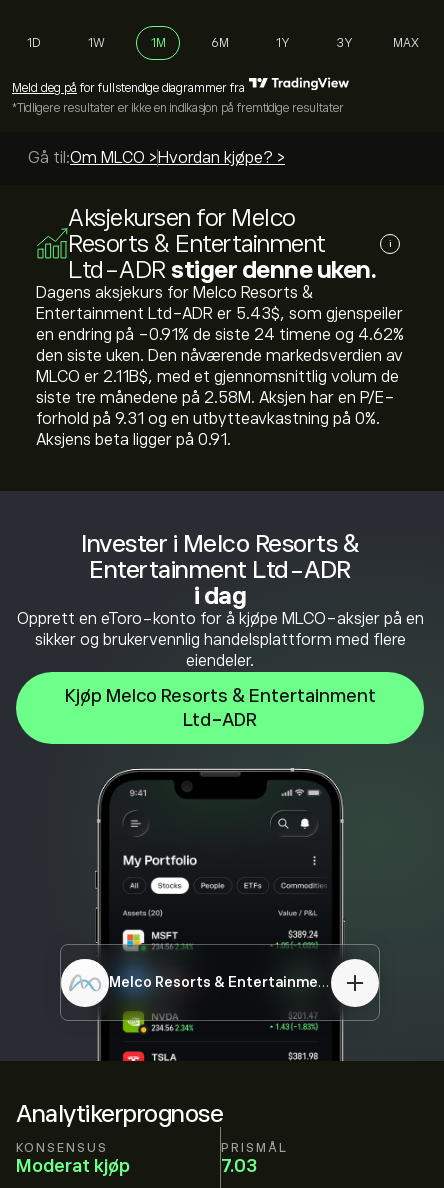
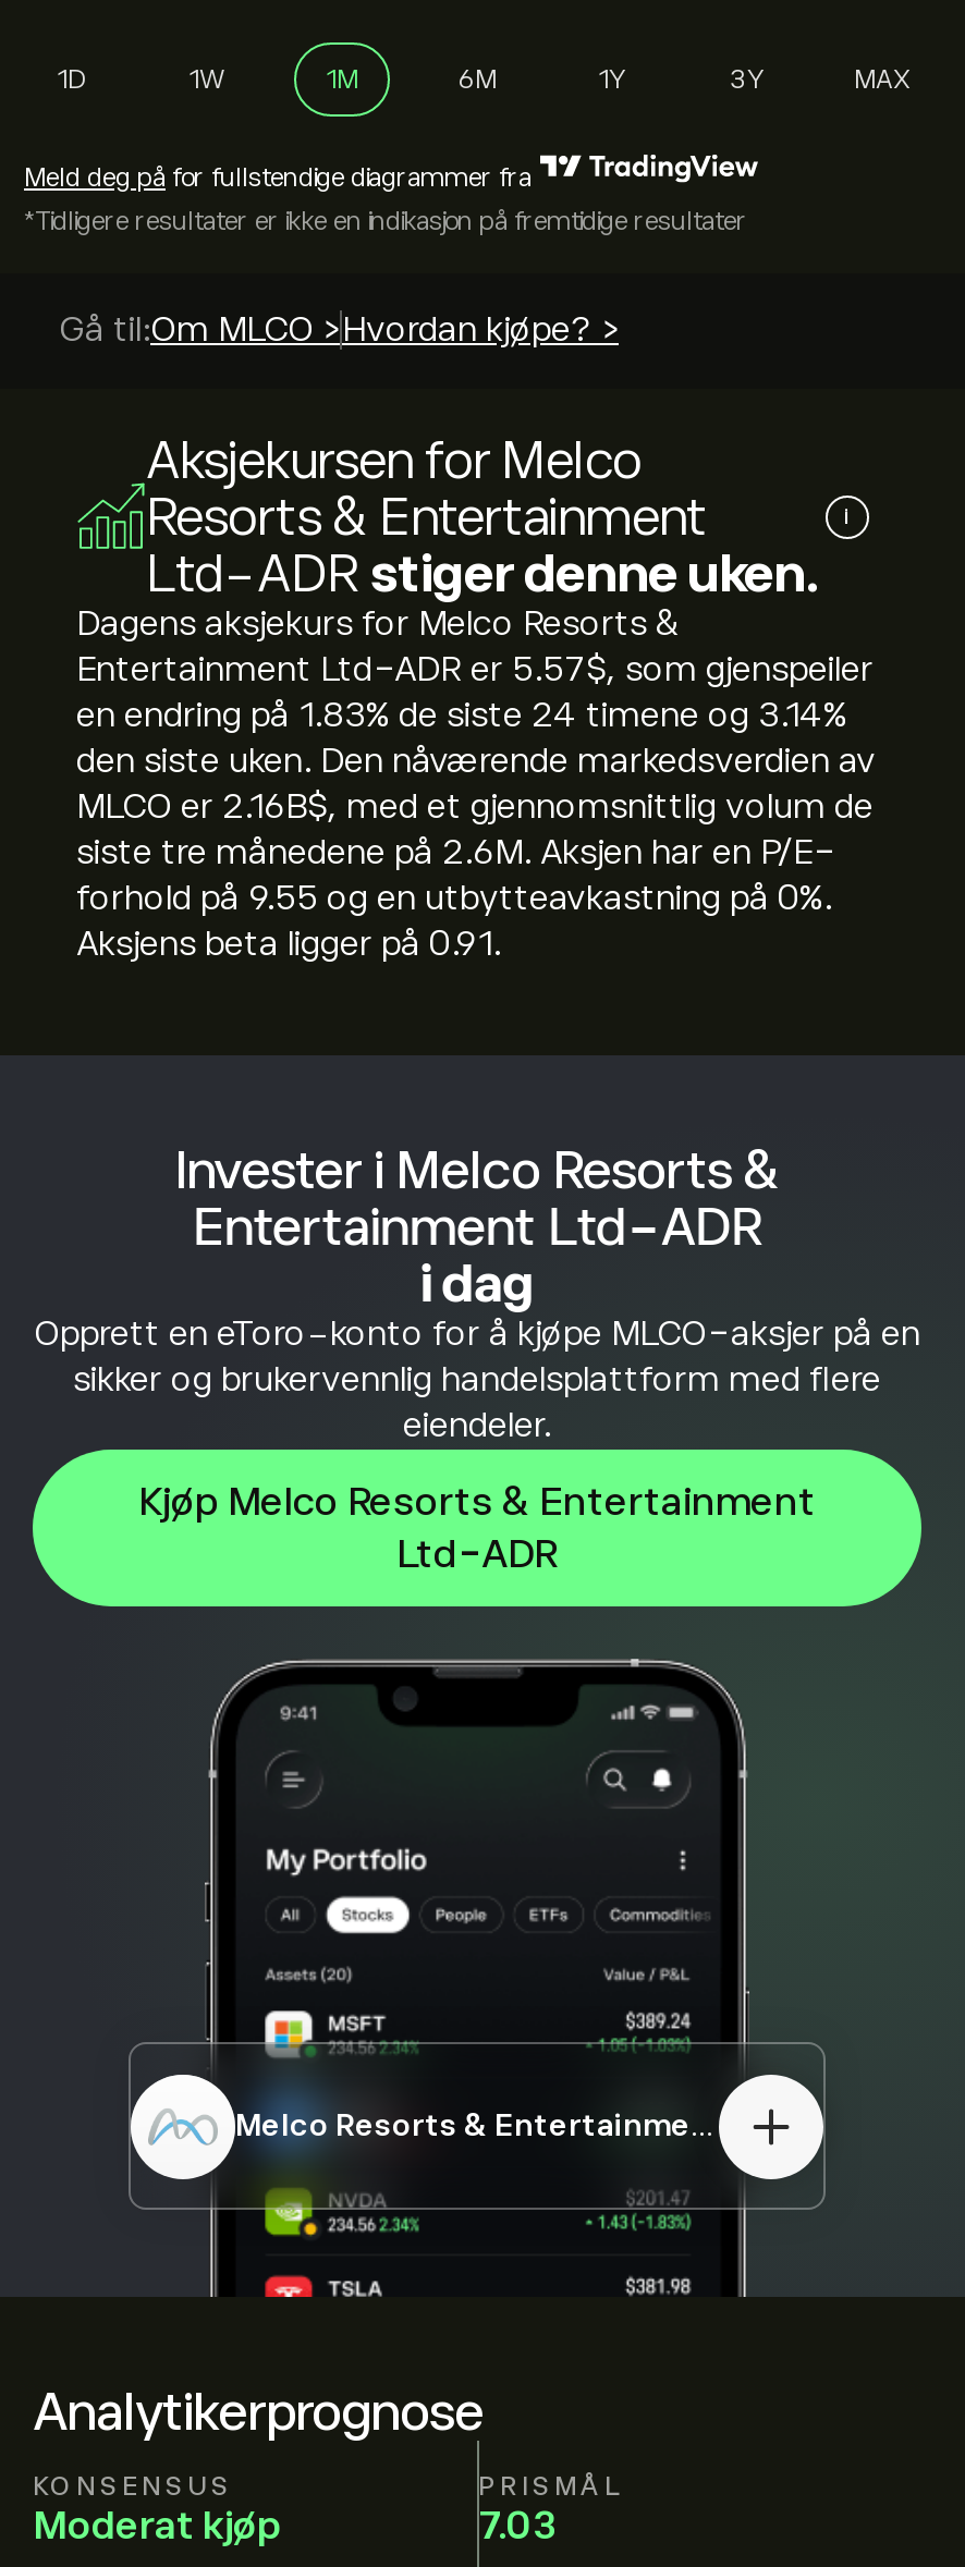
- Entertainment Ltd-ADR er 5.43$, som gjenspeiler
+ Entertainment Ltd-ADR er 5.57$, som gjenspeiler

- en endring på -0.91% de siste 24 timene og 4.62%
+ en endring på 1.83% de siste 24 timene og 3.14%

- MLCO er 2.11B$, med et gjennomsnittlig volum de
+ MLCO er 2.16B$, med et gjennomsnittlig volum de

- siste tre månedene på 2.58M. Aksjen har en P/E-
+ siste tre månedene på 2.6M. Aksjen har en P/E-

- forhold på 9.31 og en utbytteavkastning på 0%.
+ forhold på 9.55 og en utbytteavkastning på 0%.
